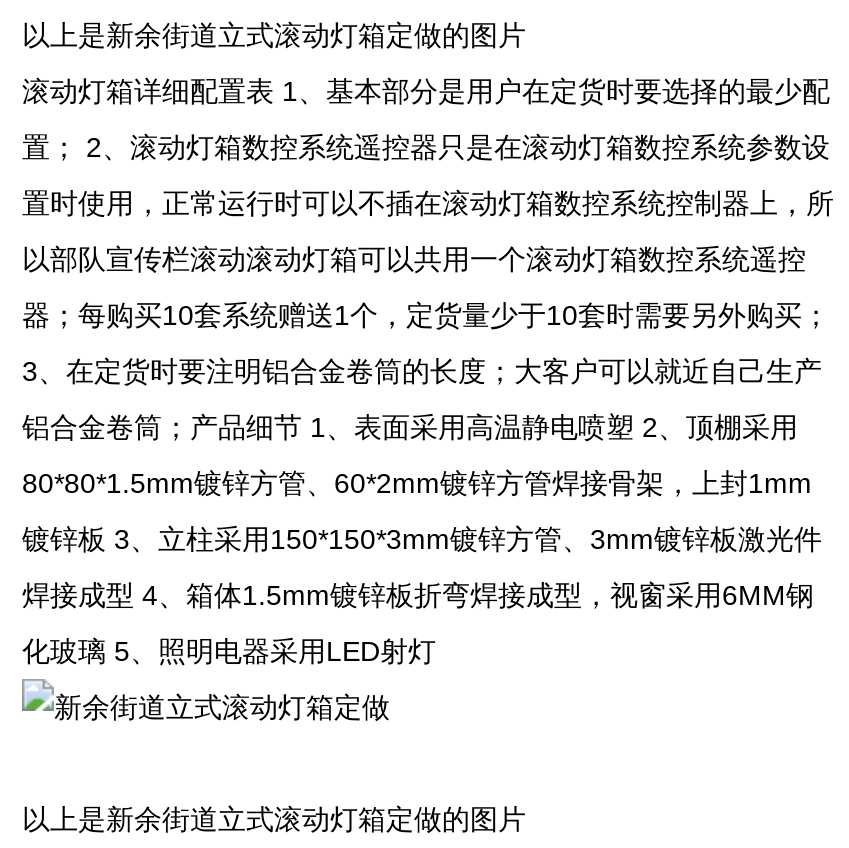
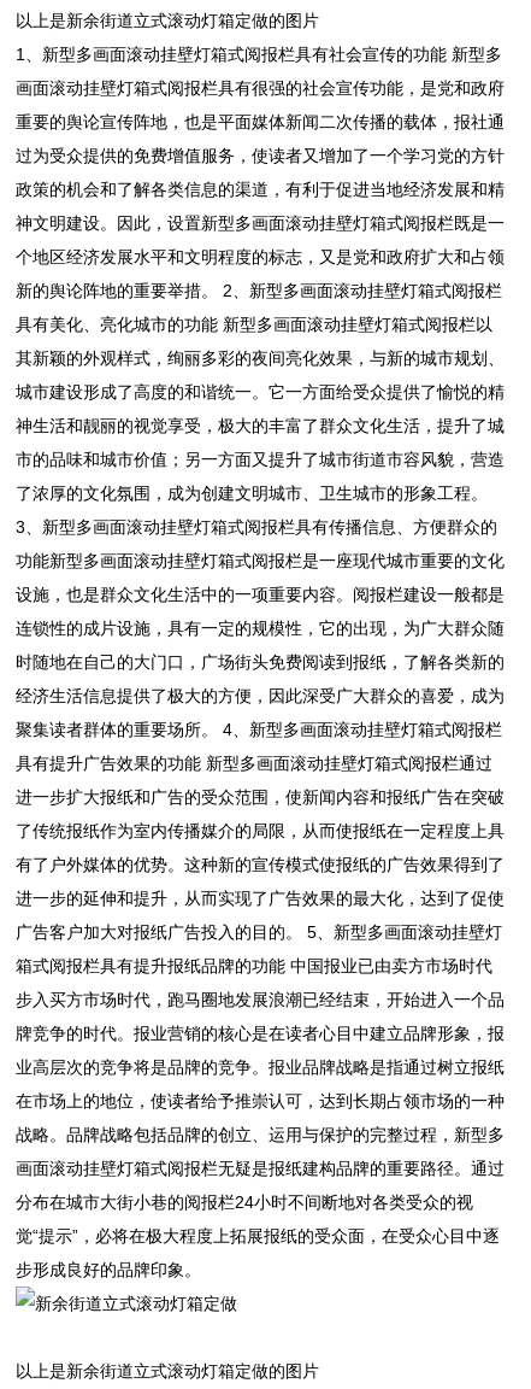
- 滚动灯箱详细配置表 1、基本部分是用户在定货时要选择的最少配
- 置； 2、滚动灯箱数控系统遥控器只是在滚动灯箱数控系统参数设
- 置时使用，正常运行时可以不插在滚动灯箱数控系统控制器上，所
- 以部队宣传栏滚动滚动灯箱可以共用一个滚动灯箱数控系统遥控
- 器；每购买10套系统赠送1个，定货量少于10套时需要另外购买；
- 3、在定货时要注明铝合金卷筒的长度；大客户可以就近自己生产
- 铝合金卷筒；产品细节 1、表面采用高温静电喷塑 2、顶棚采用
- 80*80*1.5mm镀锌方管、60*2mm镀锌方管焊接骨架，上封1mm
- 镀锌板 3、立柱采用150*150*3mm镀锌方管、3mm镀锌板激光件
- 焊接成型 4、箱体1.5mm镀锌板折弯焊接成型，视窗采用6MM钢
- 化玻璃 5、照明电器采用LED射灯
+ 1、新型多画面滚动挂壁灯箱式阅报栏具有社会宣传的功能 新型多
+ 画面滚动挂壁灯箱式阅报栏具有很强的社会宣传功能，是党和政府
+ 重要的舆论宣传阵地，也是平面媒体新闻二次传播的载体，报社通
+ 过为受众提供的免费增值服务，使读者又增加了一个学习党的方针
+ 政策的机会和了解各类信息的渠道，有利于促进当地经济发展和精
+ 神文明建设。因此，设置新型多画面滚动挂壁灯箱式阅报栏既是一
+ 个地区经济发展水平和文明程度的标志，又是党和政府扩大和占领
+ 新的舆论阵地的重要举措。 2、新型多画面滚动挂壁灯箱式阅报栏
+ 具有美化、亮化城市的功能 新型多画面滚动挂壁灯箱式阅报栏以
+ 其新颖的外观样式，绚丽多彩的夜间亮化效果，与新的城市规划、
+ 城市建设形成了高度的和谐统一。它一方面给受众提供了愉悦的精
+ 神生活和靓丽的视觉享受，极大的丰富了群众文化生活，提升了城
+ 市的品味和城市价值；另一方面又提升了城市街道市容风貌，营造
+ 了浓厚的文化氛围，成为创建文明城市、卫生城市的形象工程。
+ 3、新型多画面滚动挂壁灯箱式阅报栏具有传播信息、方便群众的
+ 功能新型多画面滚动挂壁灯箱式阅报栏是一座现代城市重要的文化
+ 设施，也是群众文化生活中的一项重要内容。阅报栏建设一般都是
+ 连锁性的成片设施，具有一定的规模性，它的出现，为广大群众随
+ 时随地在自己的大门口，广场街头免费阅读到报纸，了解各类新的
+ 经济生活信息提供了极大的方便，因此深受广大群众的喜爱，成为
+ 聚集读者群体的重要场所。 4、新型多画面滚动挂壁灯箱式阅报栏
+ 具有提升广告效果的功能 新型多画面滚动挂壁灯箱式阅报栏通过
+ 进一步扩大报纸和广告的受众范围，使新闻内容和报纸广告在突破
+ 了传统报纸作为室内传播媒介的局限，从而使报纸在一定程度上具
+ 有了户外媒体的优势。这种新的宣传模式使报纸的广告效果得到了
+ 进一步的延伸和提升，从而实现了广告效果的最大化，达到了促使
+ 广告客户加大对报纸广告投入的目的。 5、新型多画面滚动挂壁灯
+ 箱式阅报栏具有提升报纸品牌的功能 中国报业已由卖方市场时代
+ 步入买方市场时代，跑马圈地发展浪潮已经结束，开始进入一个品
+ 牌竞争的时代。报业营销的核心是在读者心目中建立品牌形象，报
+ 业高层次的竞争将是品牌的竞争。报业品牌战略是指通过树立报纸
+ 在市场上的地位，使读者给予推崇认可，达到长期占领市场的一种
+ 战略。品牌战略包括品牌的创立、运用与保护的完整过程，新型多
+ 画面滚动挂壁灯箱式阅报栏无疑是报纸建构品牌的重要路径。通过
+ 分布在城市大街小巷的阅报栏24小时不间断地对各类受众的视
+ 觉“提示”，必将在极大程度上拓展报纸的受众面，在受众心目中逐
+ 步形成良好的品牌印象。
